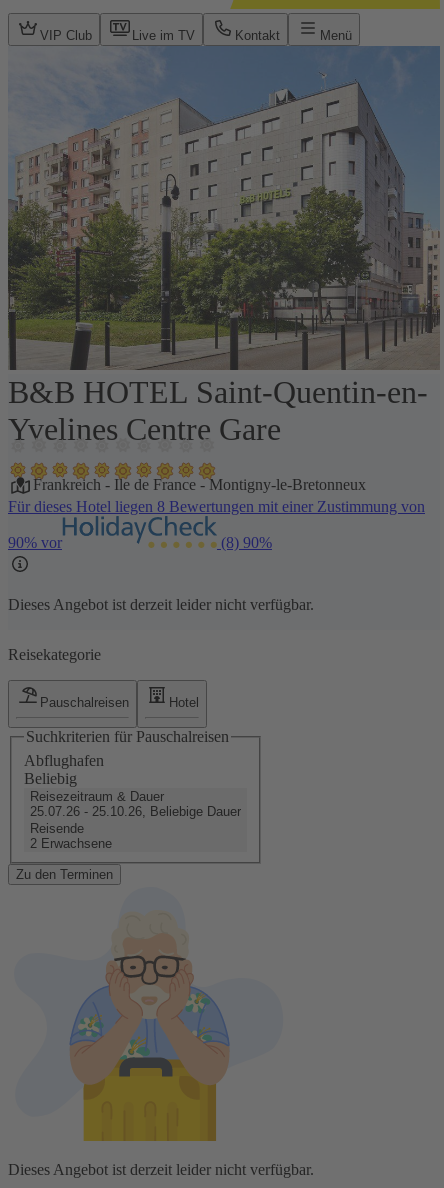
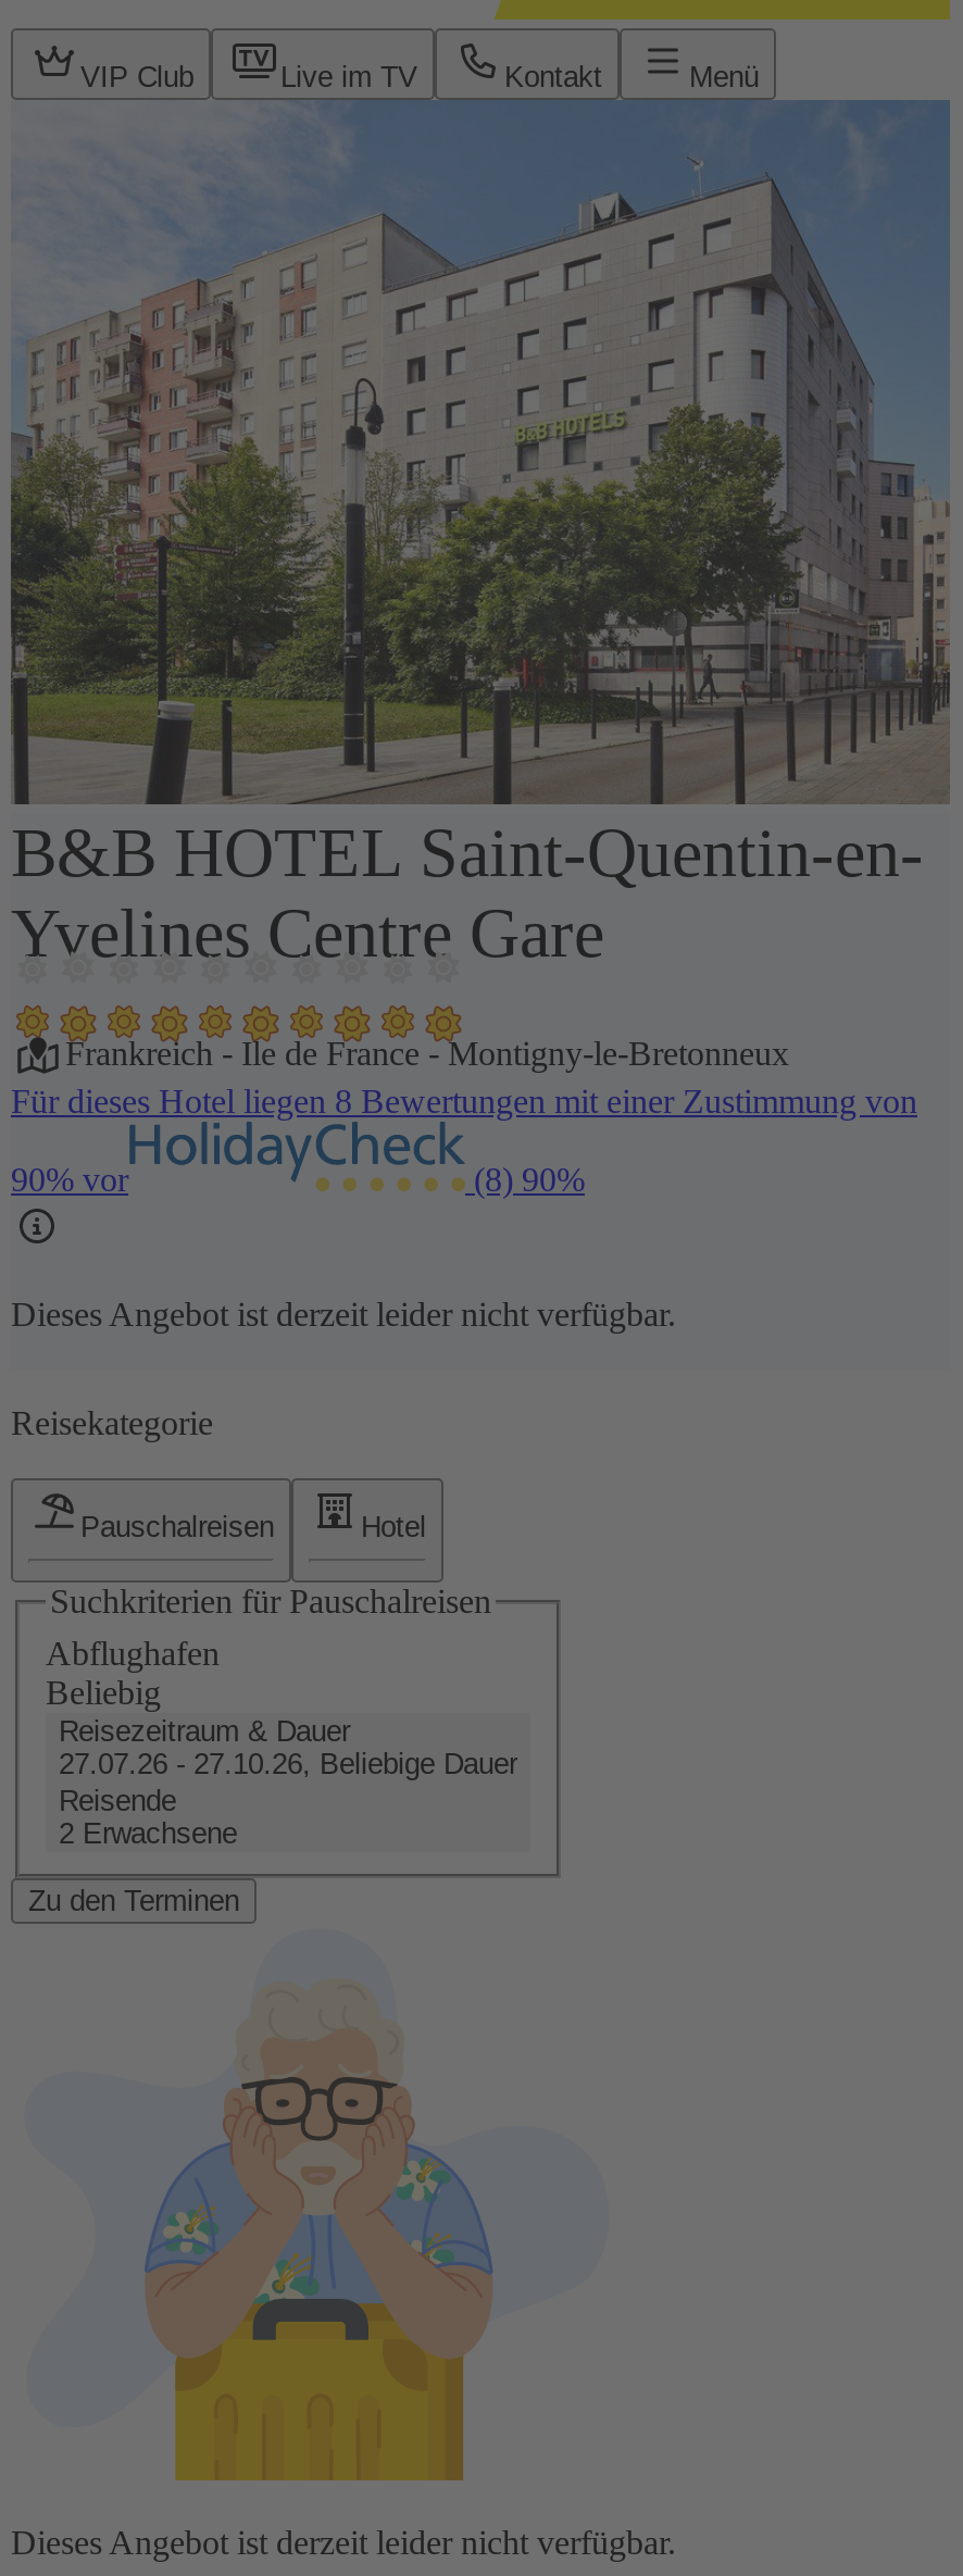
- 25.07.26 - 25.10.26, Beliebige Dauer
+ 27.07.26 - 27.10.26, Beliebige Dauer
